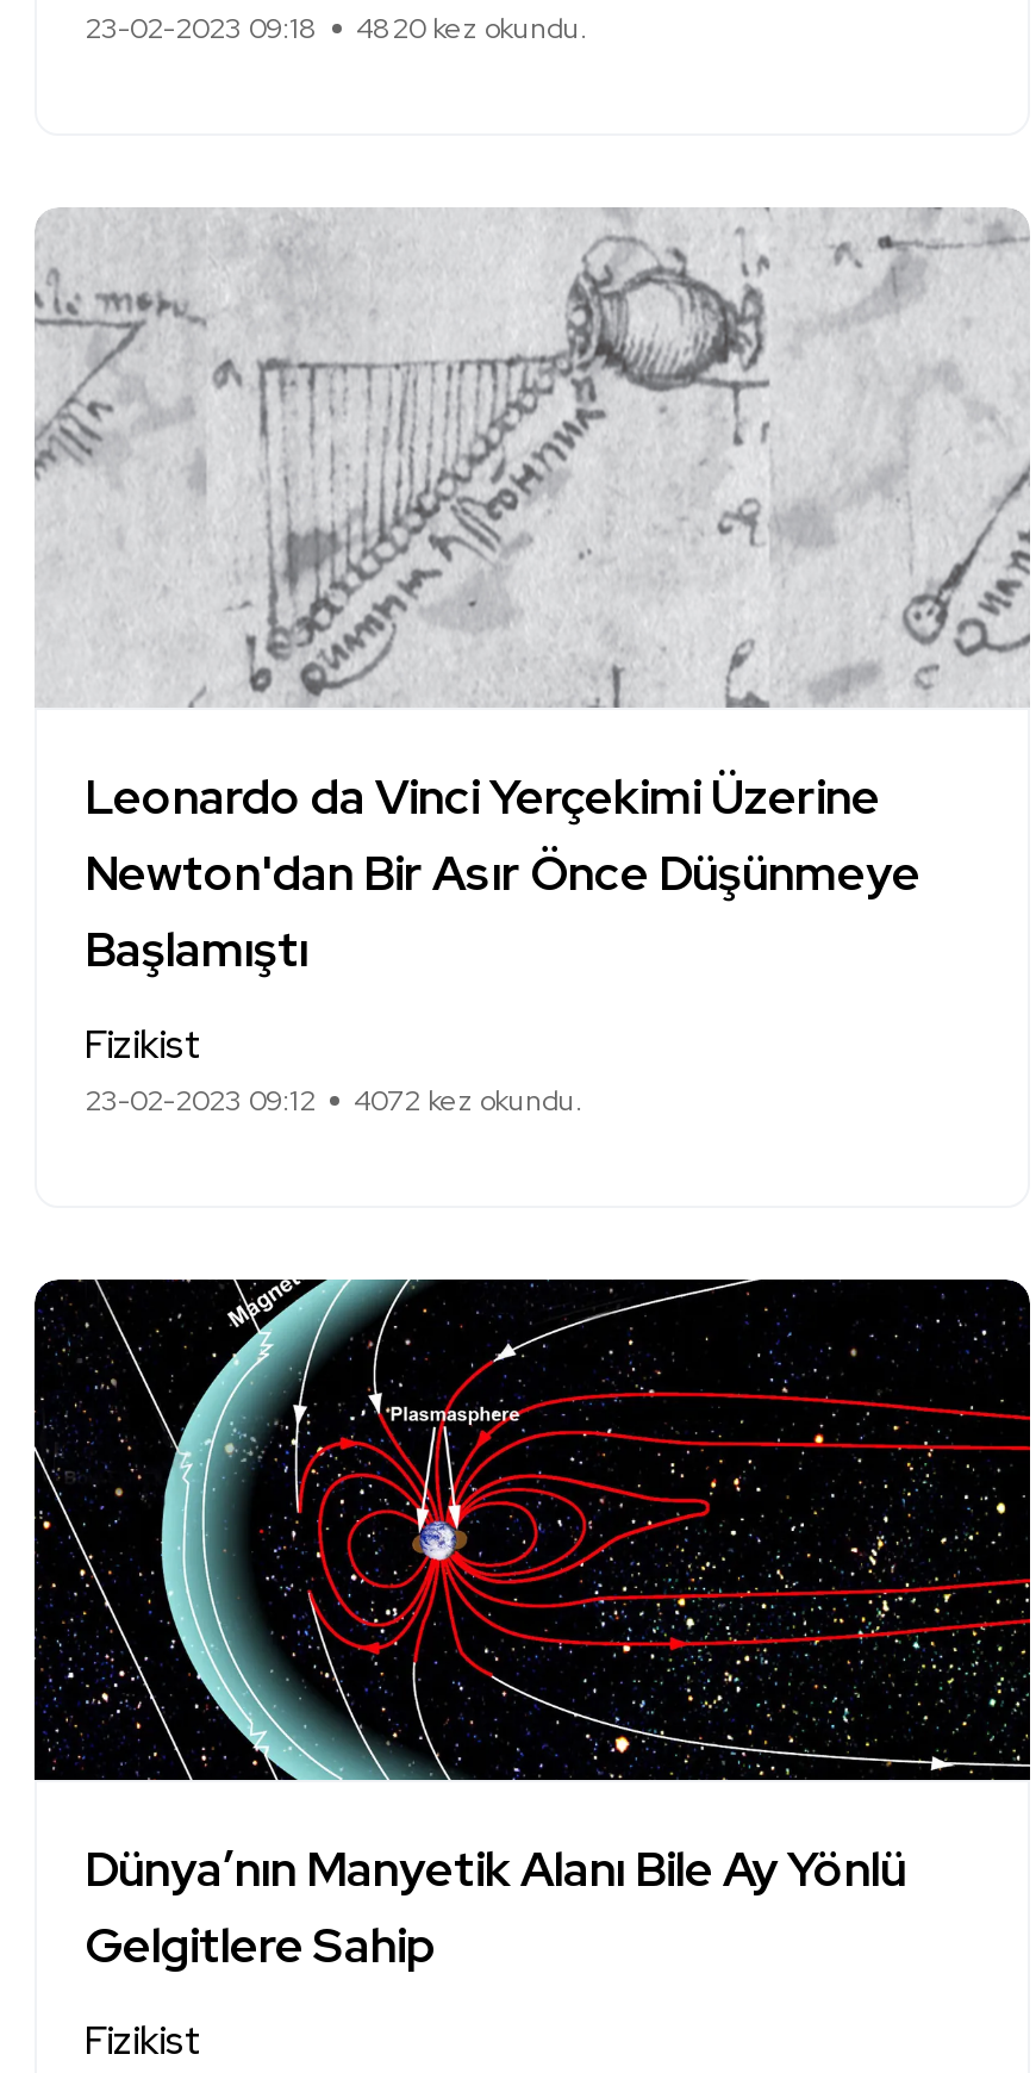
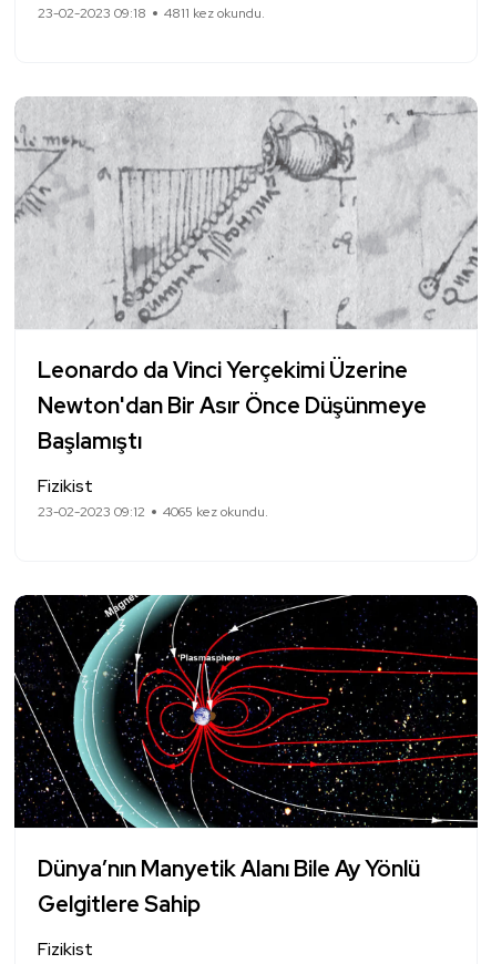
- 23-02-2023 09:18 4820 kez okundu.
+ 23-02-2023 09:18 4811 kez okundu.

- 23-02-2023 09:12 4072 kez okundu.
+ 23-02-2023 09:12 4065 kez okundu.
